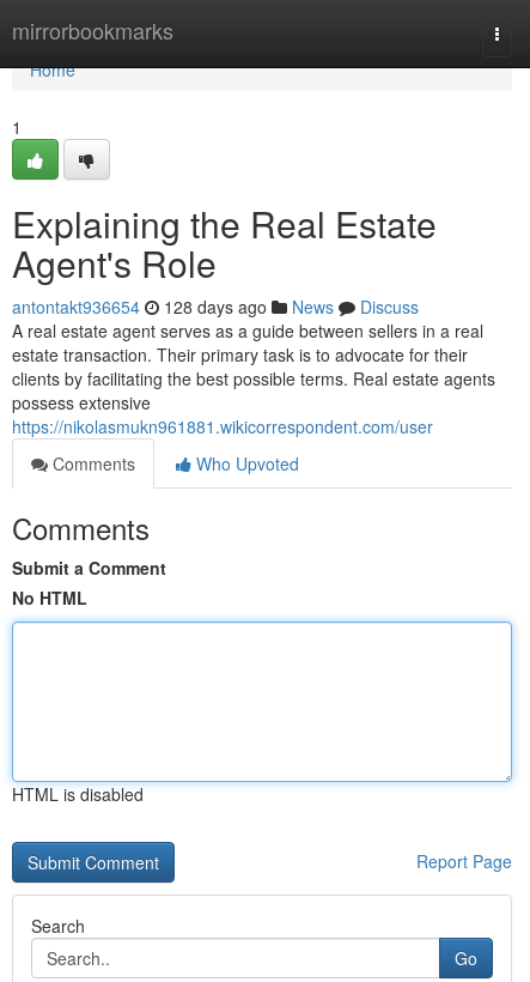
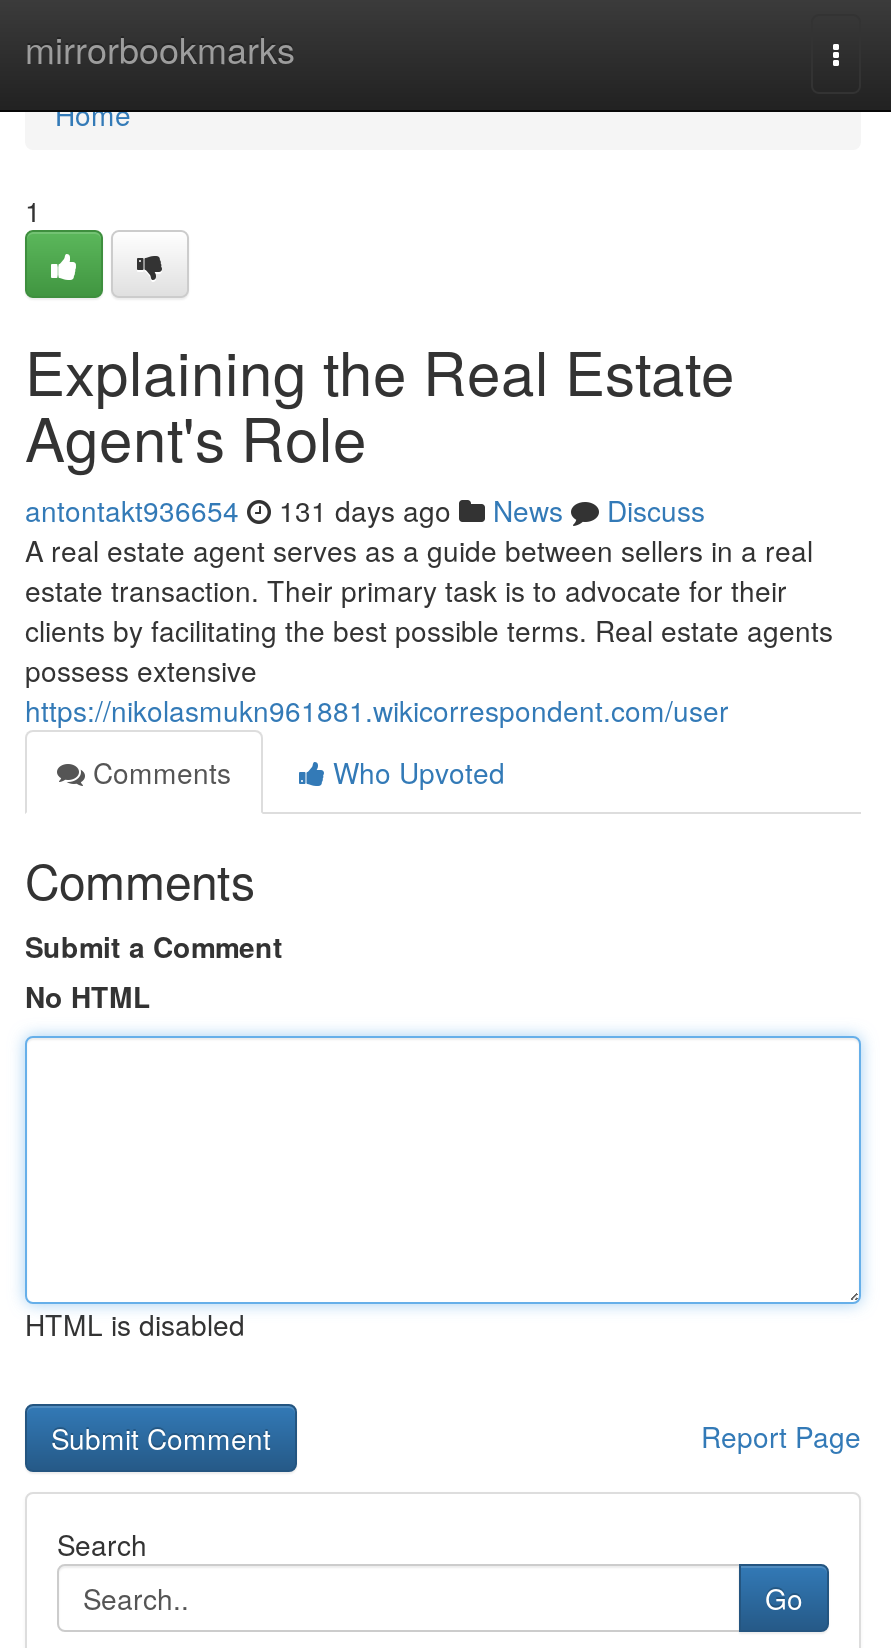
- antontakt936654 128 days ago News Discuss
+ antontakt936654 131 days ago News Discuss
